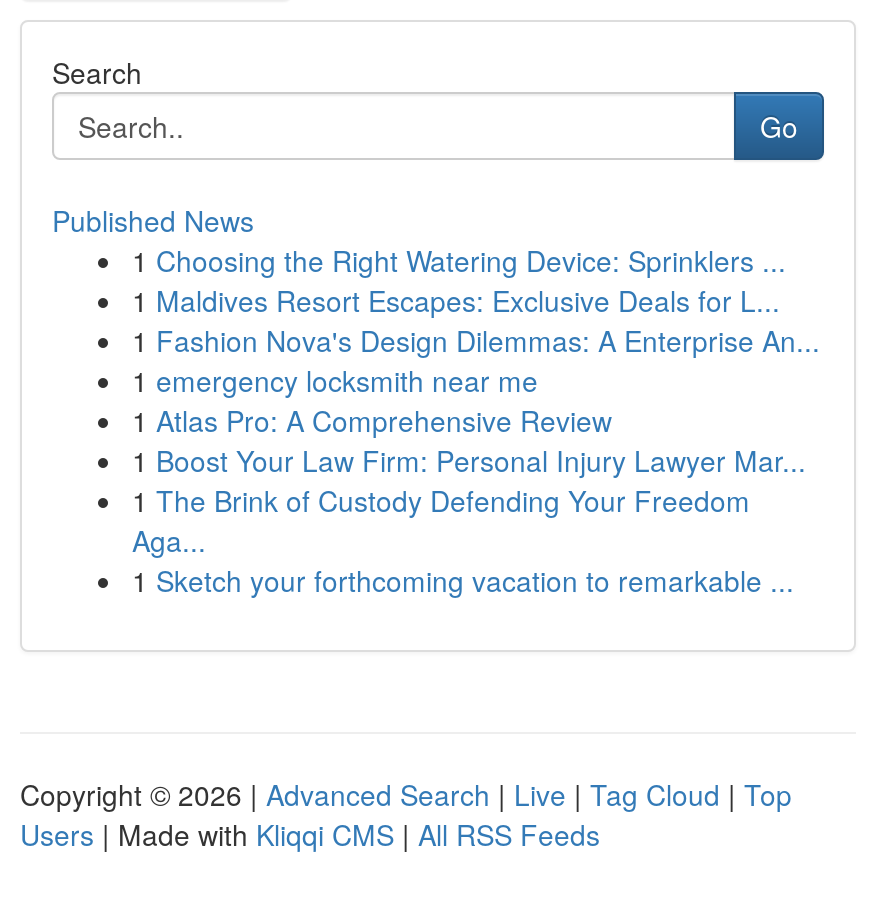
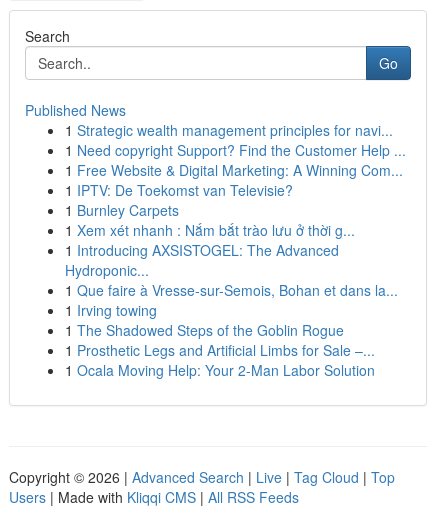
- 1 Choosing the Right Watering Device: Sprinklers ...
- 1 Maldives Resort Escapes: Exclusive Deals for L...
- 1 Fashion Nova's Design Dilemmas: A Enterprise An...
- 1 emergency locksmith near me
- 1 Atlas Pro: A Comprehensive Review
- 1 Boost Your Law Firm: Personal Injury Lawyer Mar...
- 1 The Brink of Custody Defending Your Freedom
- Aga...
- 1 Sketch your forthcoming vacation to remarkable ...
+ 1 Strategic wealth management principles for navi...
+ 1 Need copyright Support? Find the Customer Help ...
+ 1 Free Website & Digital Marketing: A Winning Com...
+ 1 IPTV: De Toekomst van Televisie?
+ 1 Burnley Carpets
+ 1 Xem xét nhanh : Nắm bắt trào lưu ở thời g...
+ 1 Introducing AXSISTOGEL: The Advanced
+ Hydroponic...
+ 1 Que faire à Vresse-sur-Semois, Bohan et dans la...
+ 1 Irving towing
+ 1 The Shadowed Steps of the Goblin Rogue
+ 1 Prosthetic Legs and Artificial Limbs for Sale –...
+ 1 Ocala Moving Help: Your 2-Man Labor Solution
